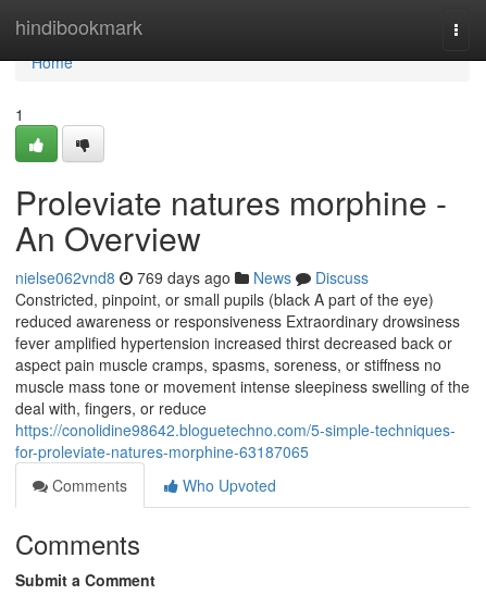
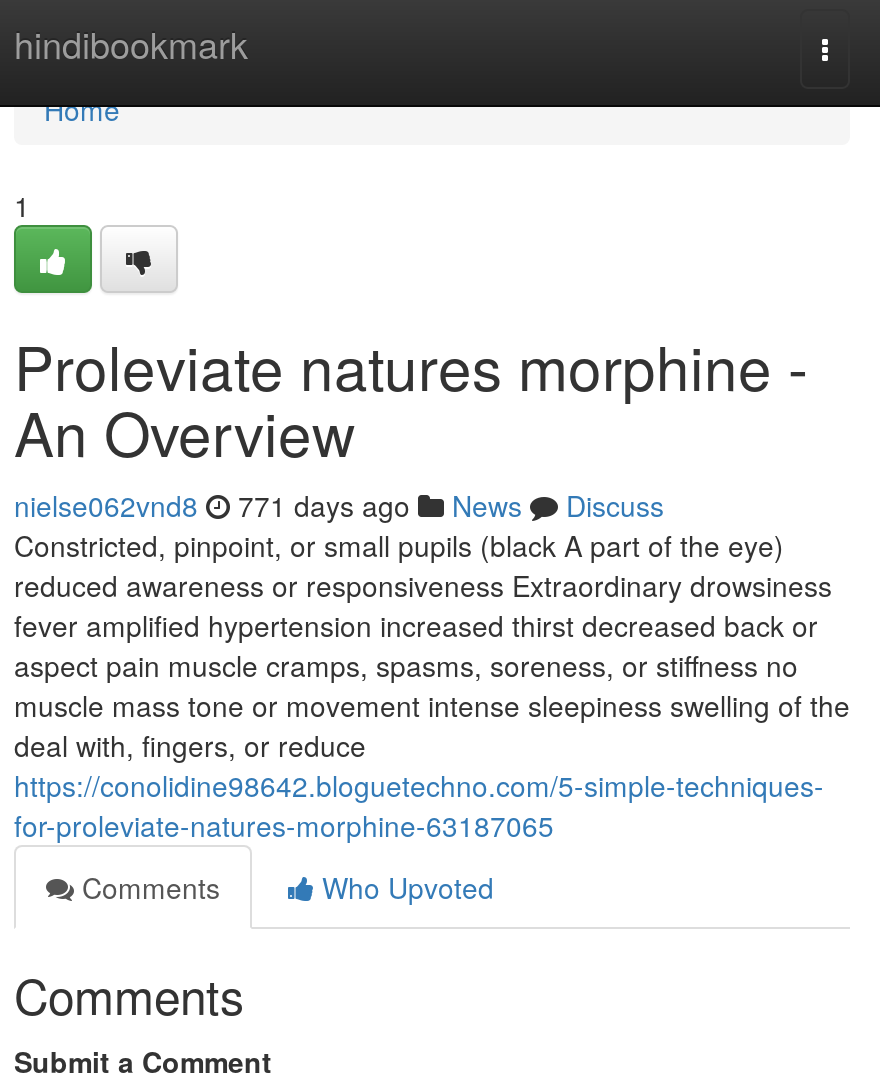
- nielse062vnd8 769 days ago News Discuss
+ nielse062vnd8 771 days ago News Discuss
